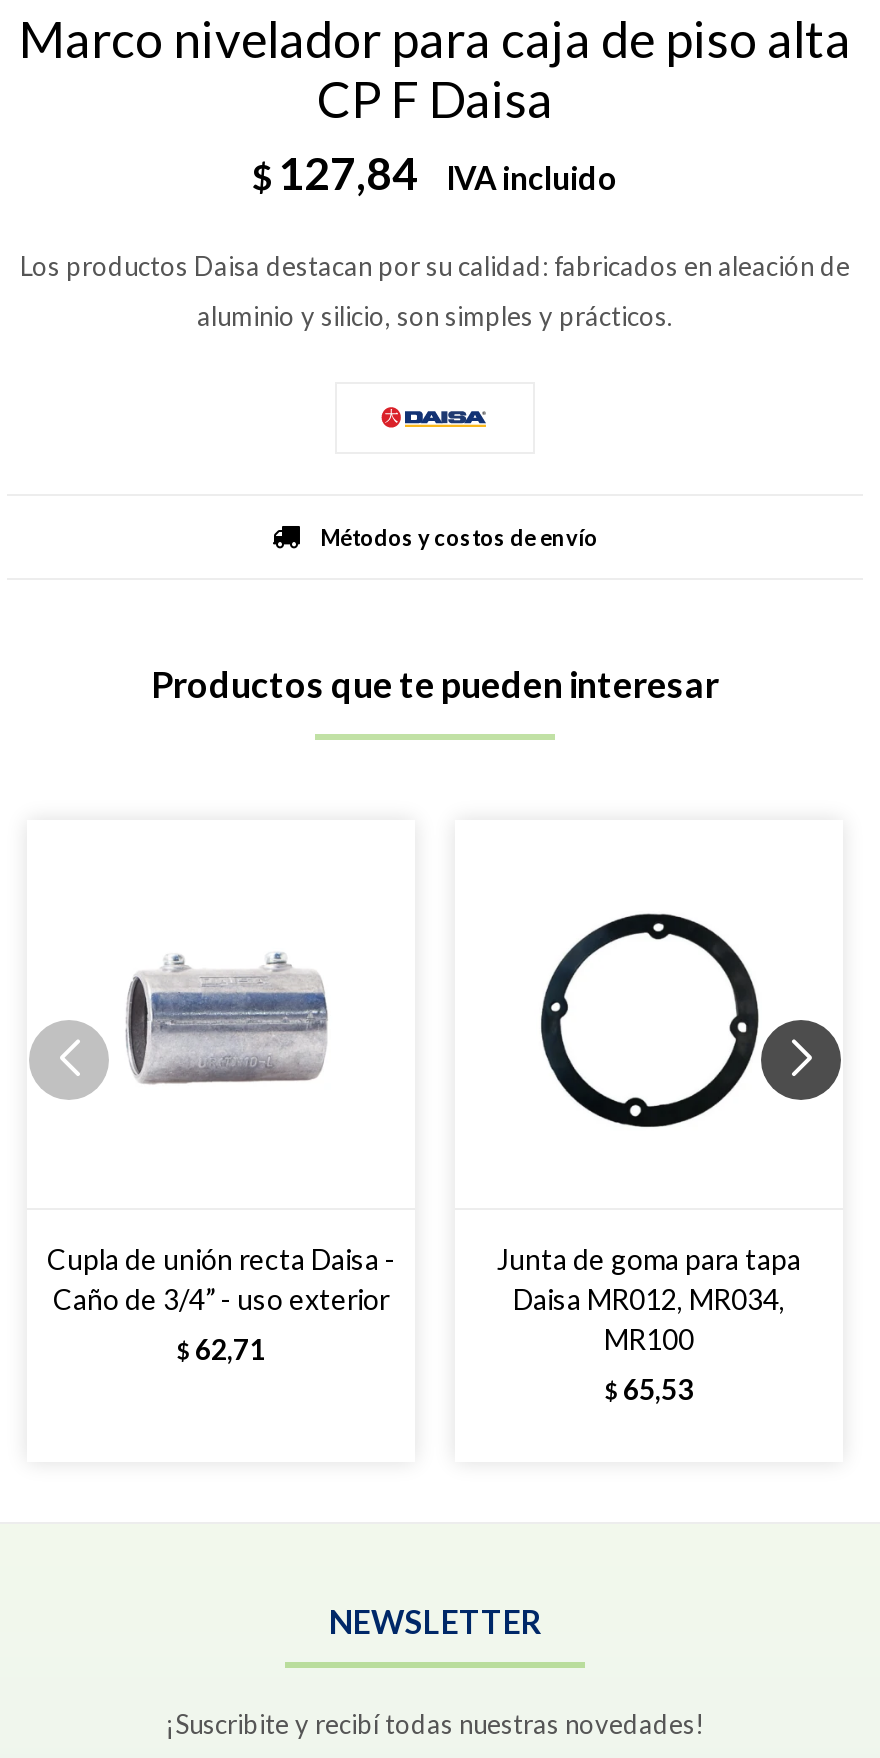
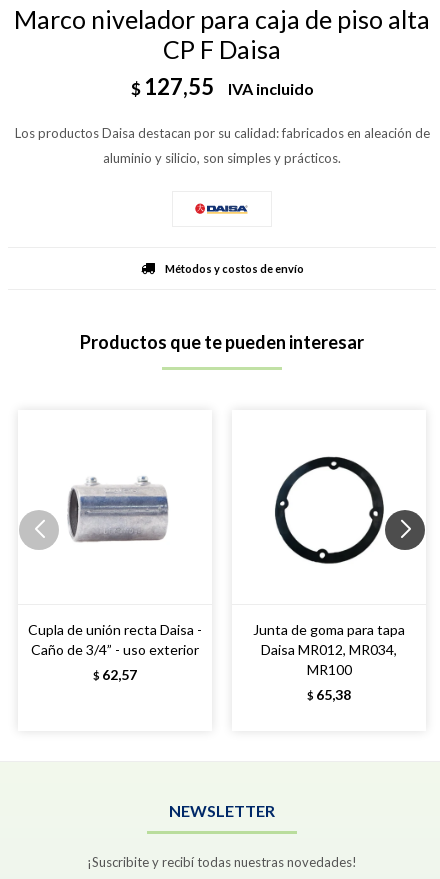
- $ 127,84 IVA incluido
+ $ 127,55 IVA incluido

- $ 62,71
+ $ 62,57

- $ 65,53
+ $ 65,38
